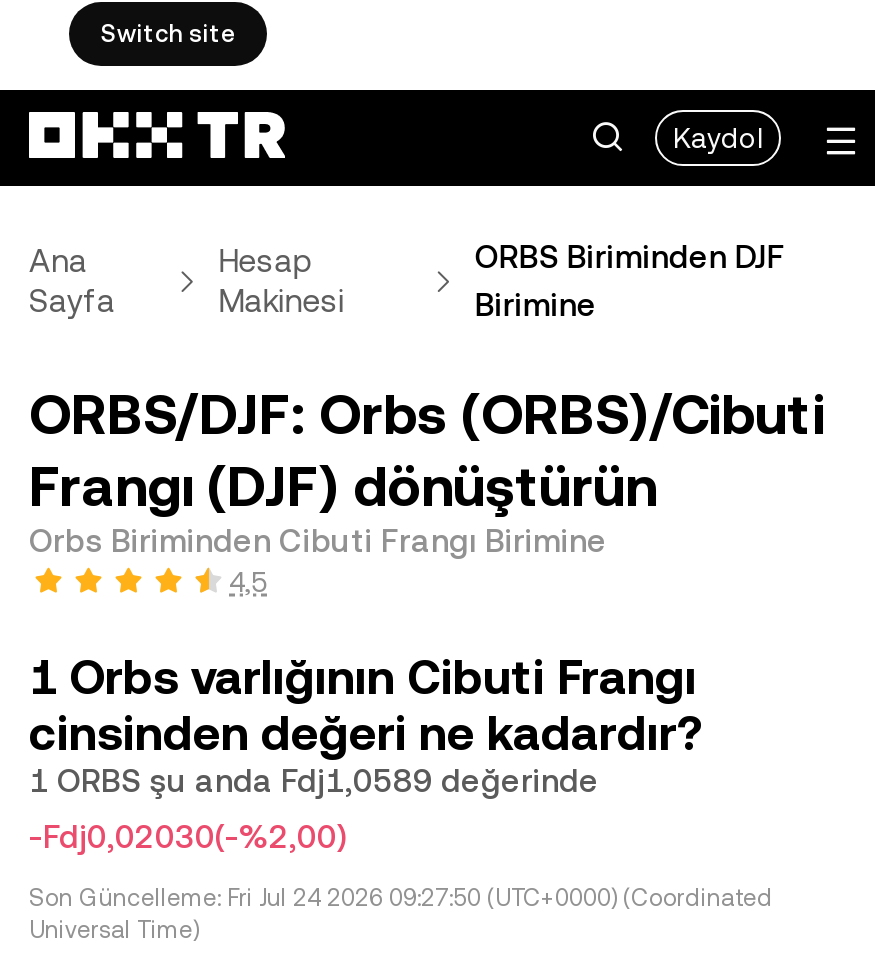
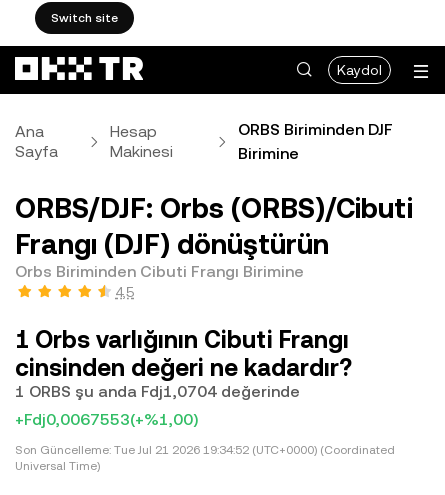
- 1 ORBS şu anda Fdj1,0589 değerinde
+ 1 ORBS şu anda Fdj1,0704 değerinde

- -Fdj0,02030(-%2,00)
+ +Fdj0,0067553(+%1,00)

- Son Güncelleme: Fri Jul 24 2026 09:27:50 (UTC+0000) (Coordinated
+ Son Güncelleme: Tue Jul 21 2026 19:34:52 (UTC+0000) (Coordinated
